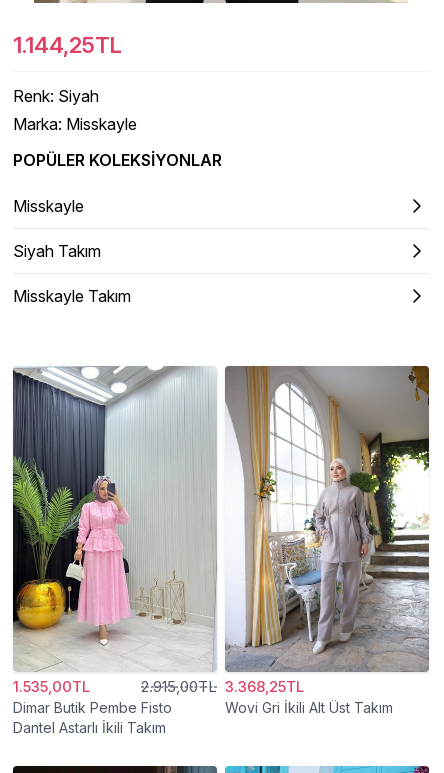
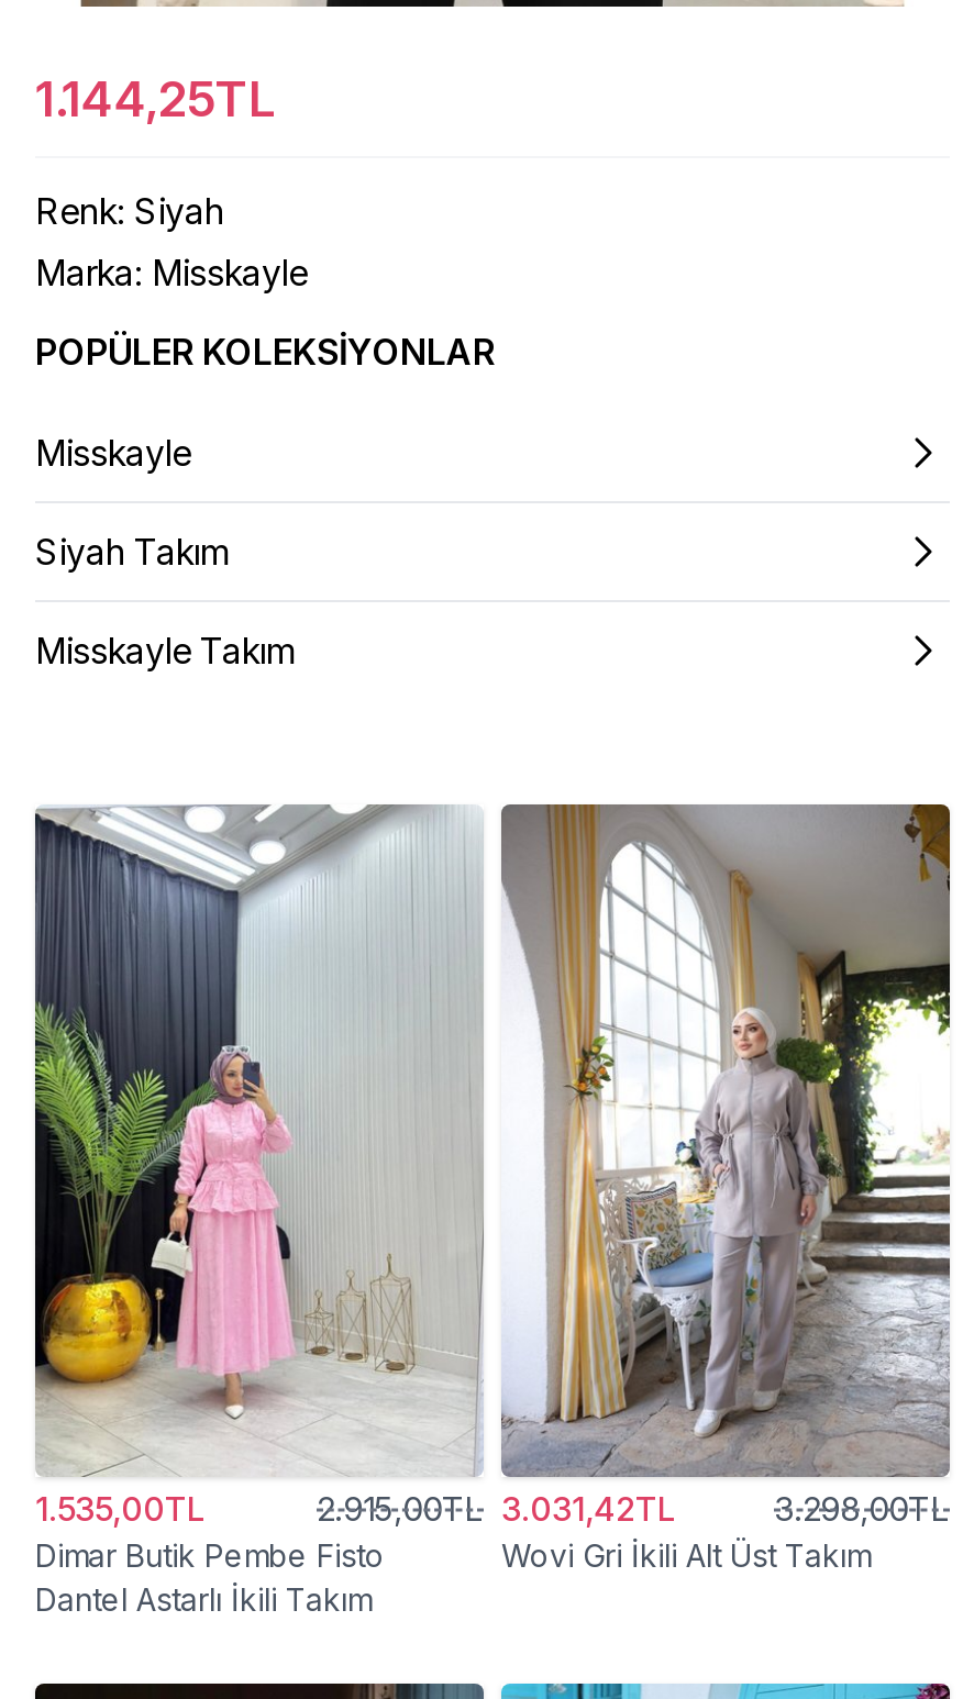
- 3.368,25TL
+ 3.031,42TL
+ 3.298,00TL
